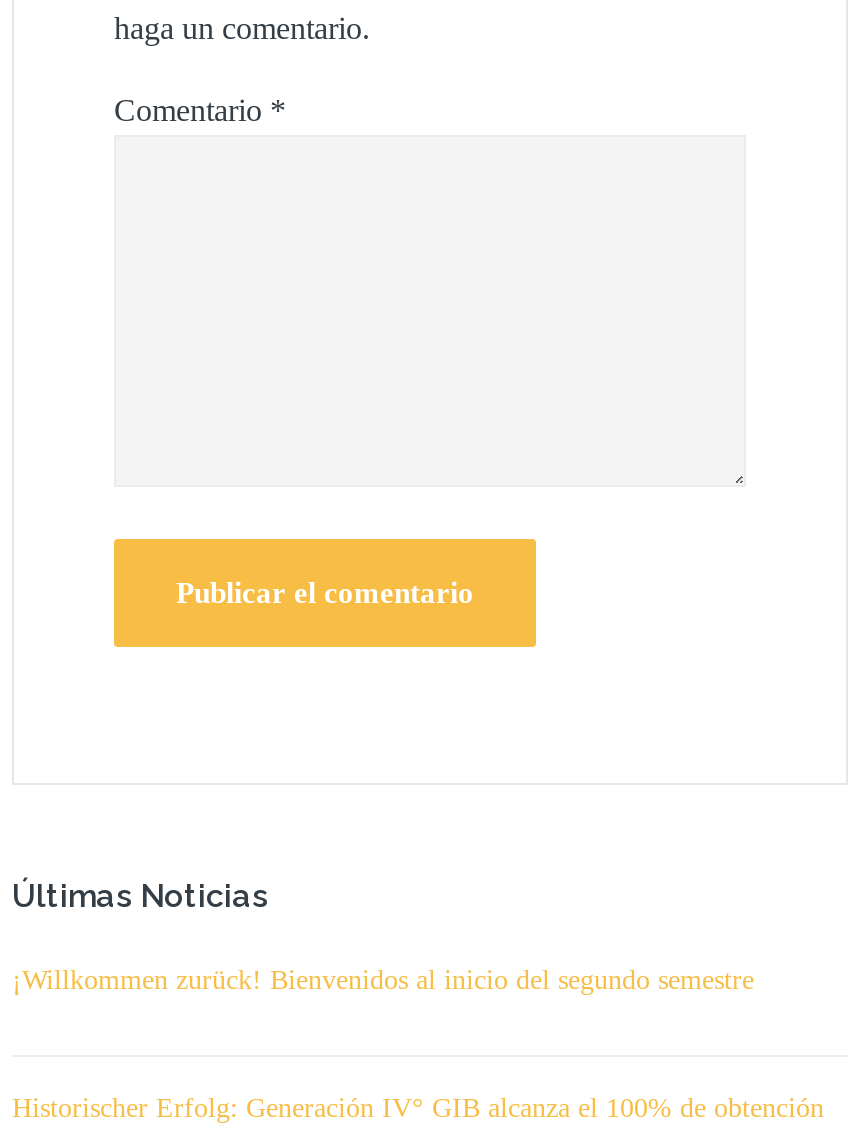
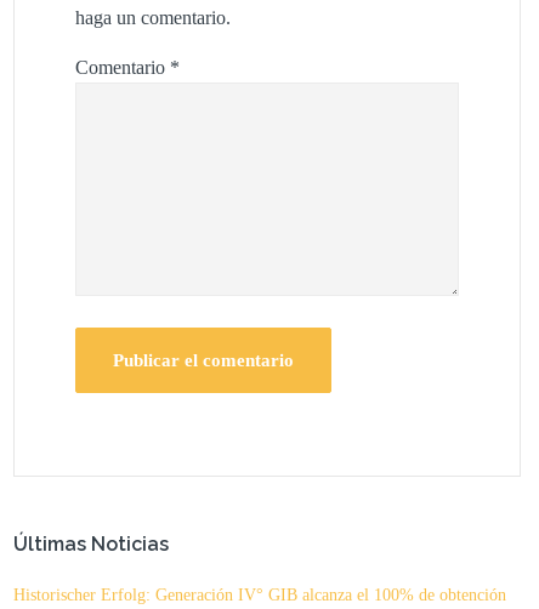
- ¡Willkommen zurück! Bienvenidos al inicio del segundo semestre
